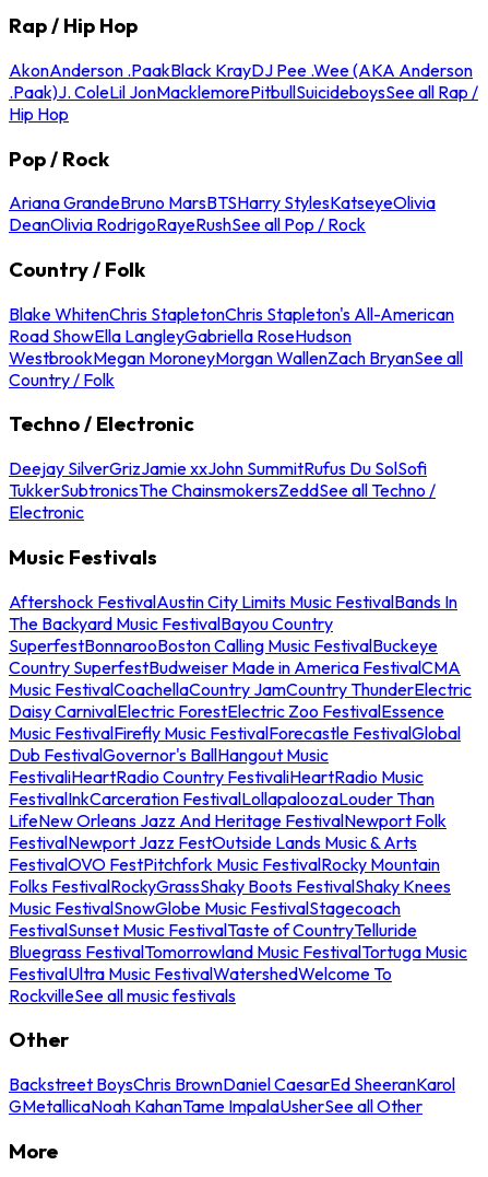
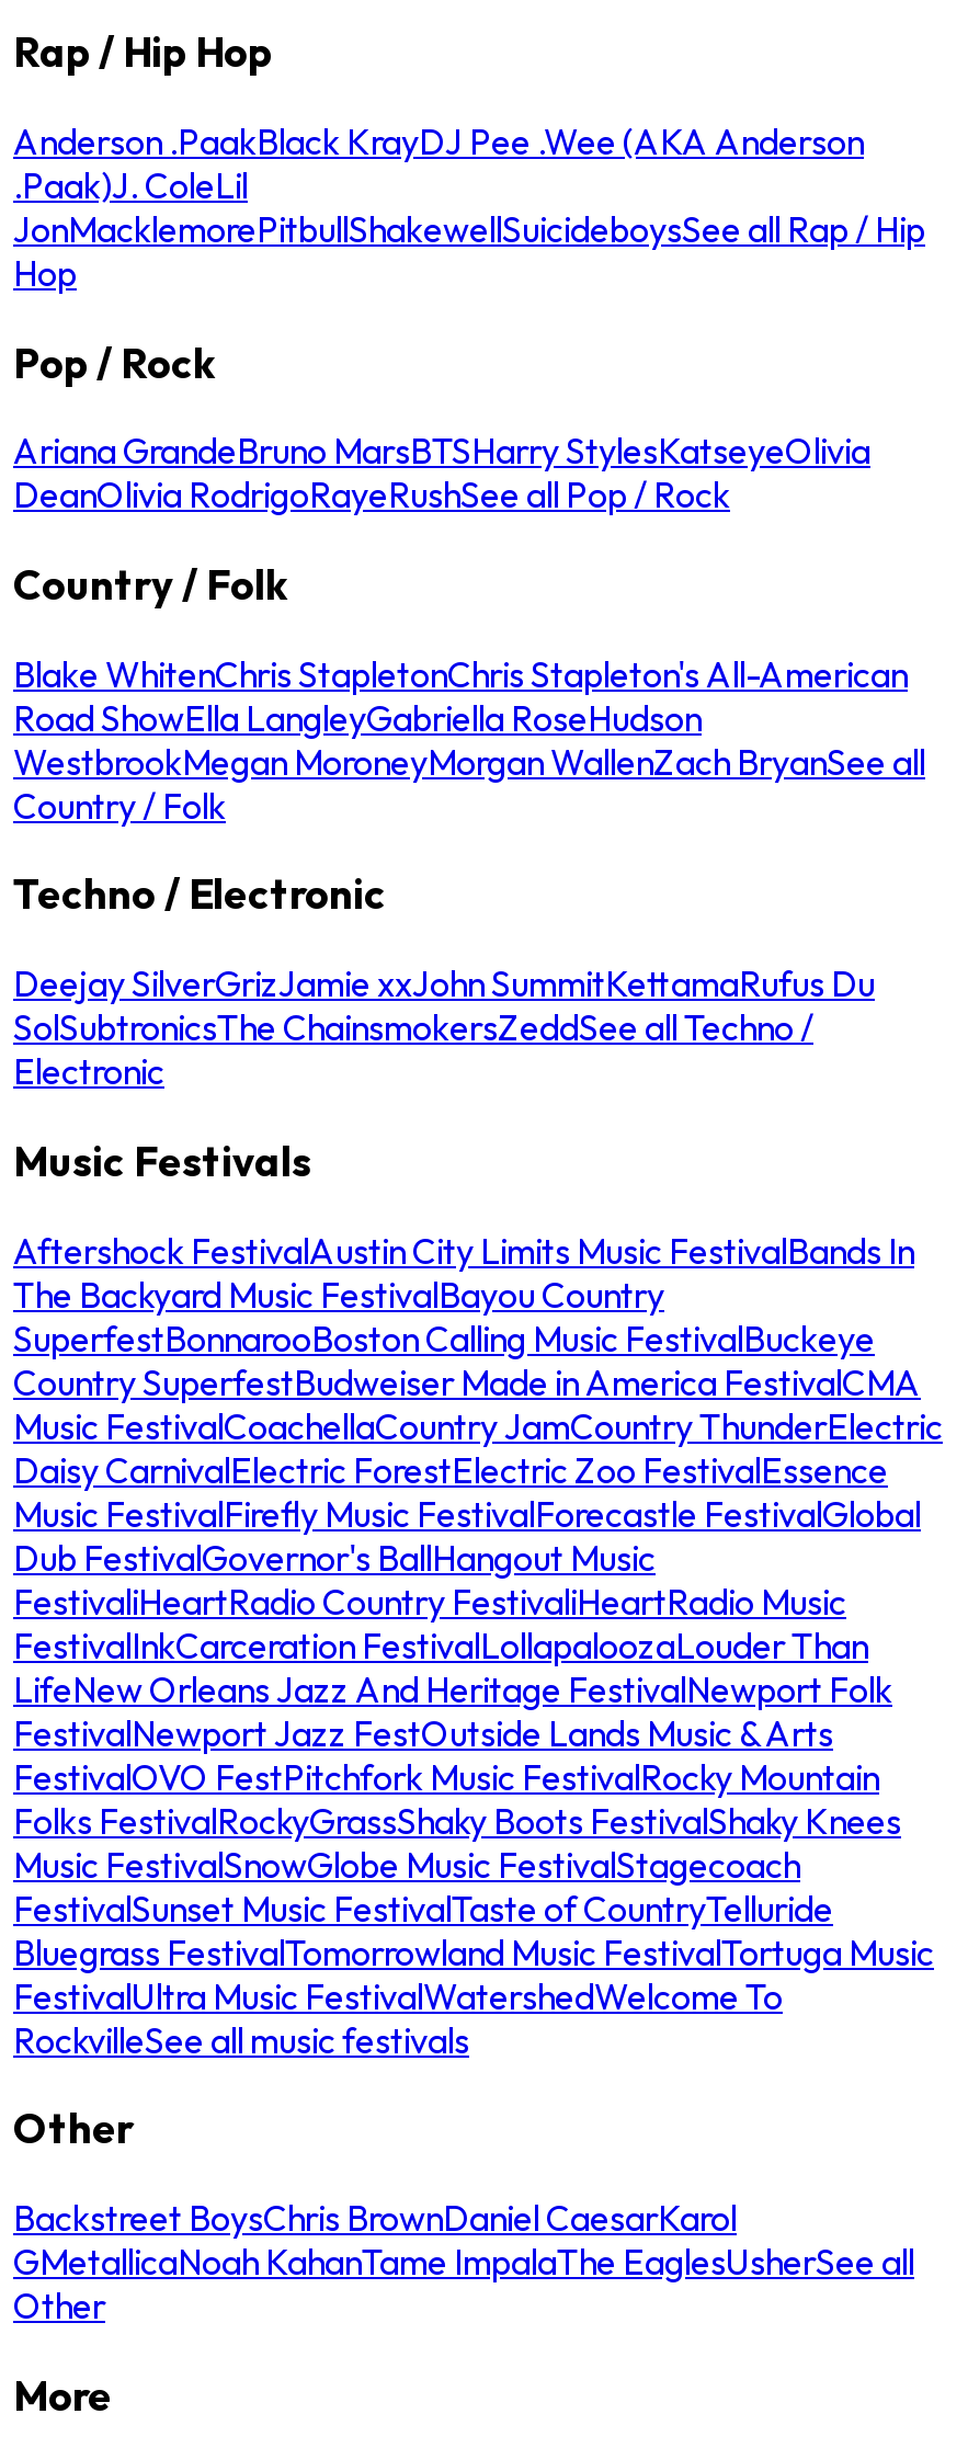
- AkonAnderson .PaakBlack KrayDJ Pee .Wee (AKA Anderson
- .Paak)J. ColeLil JonMacklemorePitbullSuicideboysSee all Rap /
- Hip Hop
+ Anderson .PaakBlack KrayDJ Pee .Wee (AKA Anderson
+ .Paak)J. ColeLil
+ JonMacklemorePitbullShakewellSuicideboysSee all Rap / Hip
+ Hop

- Deejay SilverGrizJamie xxJohn SummitRufus Du SolSofi
- TukkerSubtronicsThe ChainsmokersZeddSee all Techno /
+ Deejay SilverGrizJamie xxJohn SummitKettamaRufus Du
+ SolSubtronicsThe ChainsmokersZeddSee all Techno /

- Backstreet BoysChris BrownDaniel CaesarEd SheeranKarol
- GMetallicaNoah KahanTame ImpalaUsherSee all Other
+ Backstreet BoysChris BrownDaniel CaesarKarol
+ GMetallicaNoah KahanTame ImpalaThe EaglesUsherSee all
+ Other
